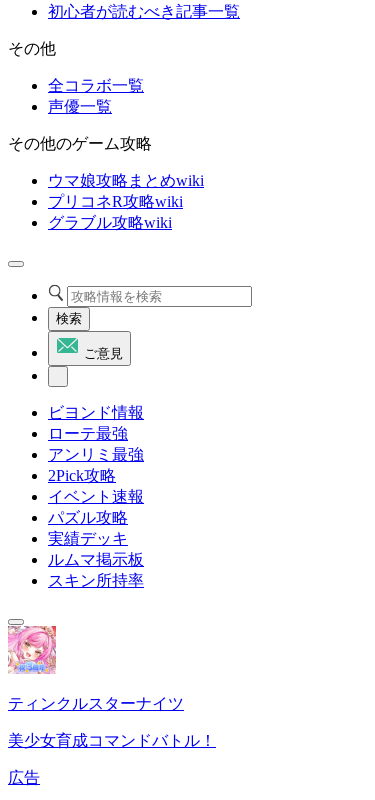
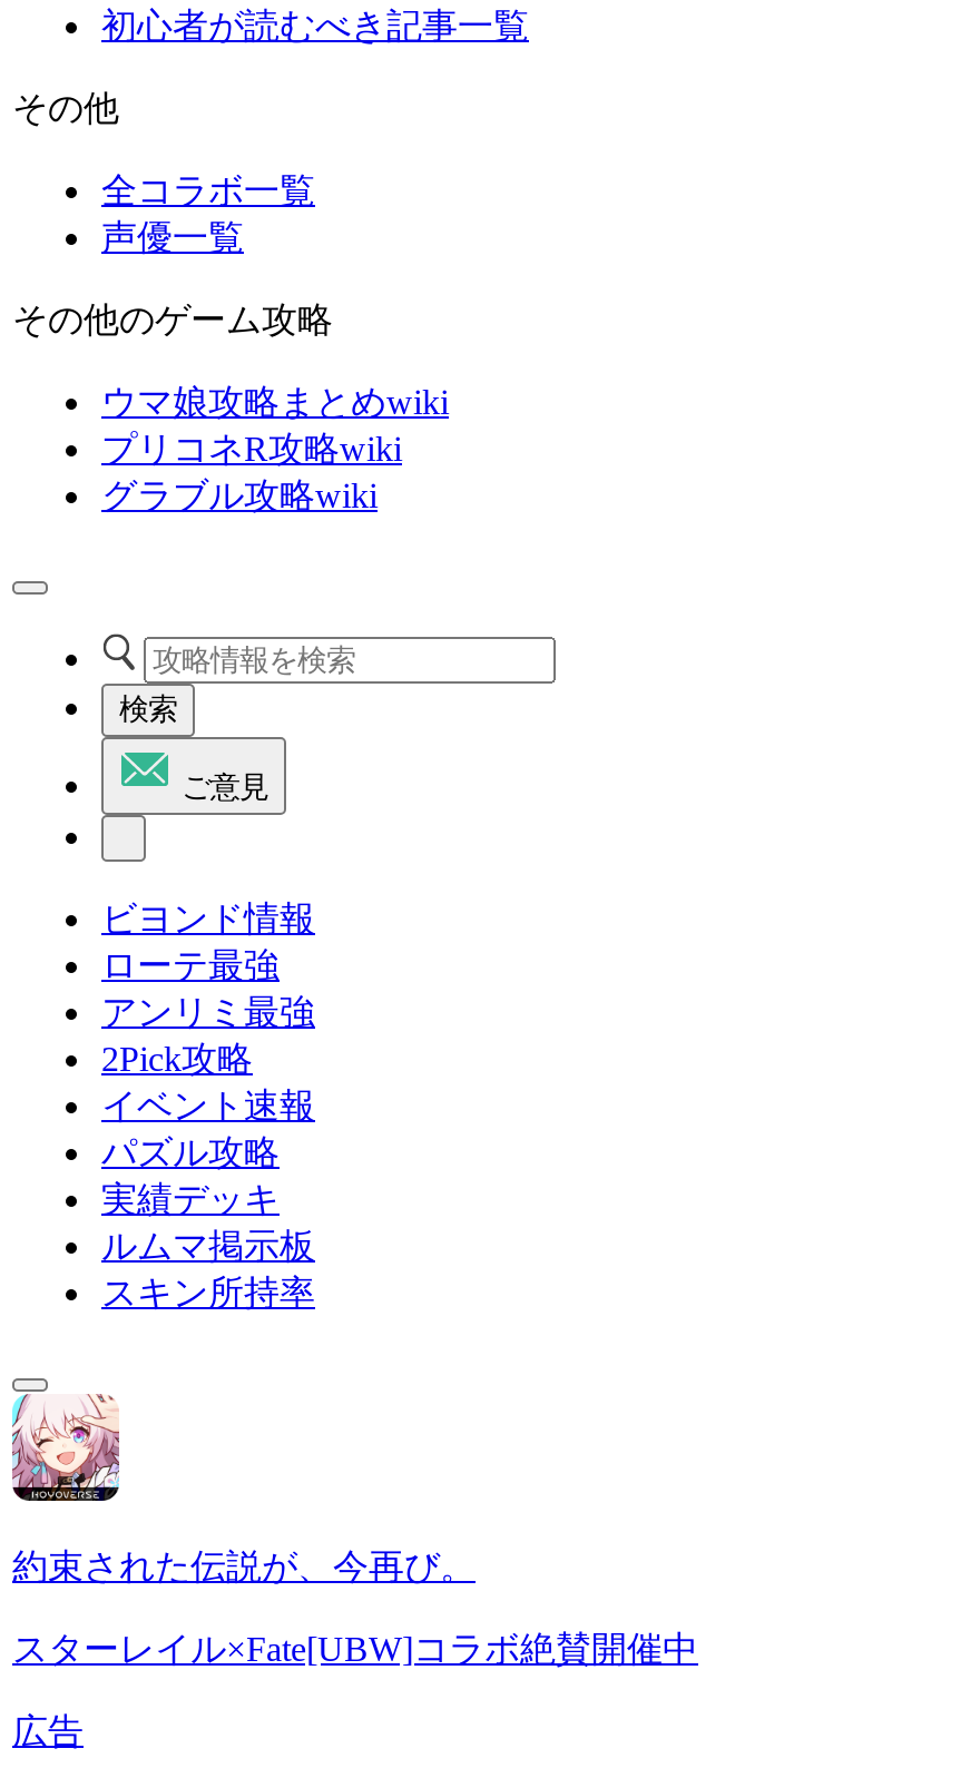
- [image]
- ティンクルスターナイツ
+ [image]
+ 約束された伝説が、今再び。

- 美少女育成コマンドバトル！
+ スターレイル×Fate[UBW]コラボ絶賛開催中
